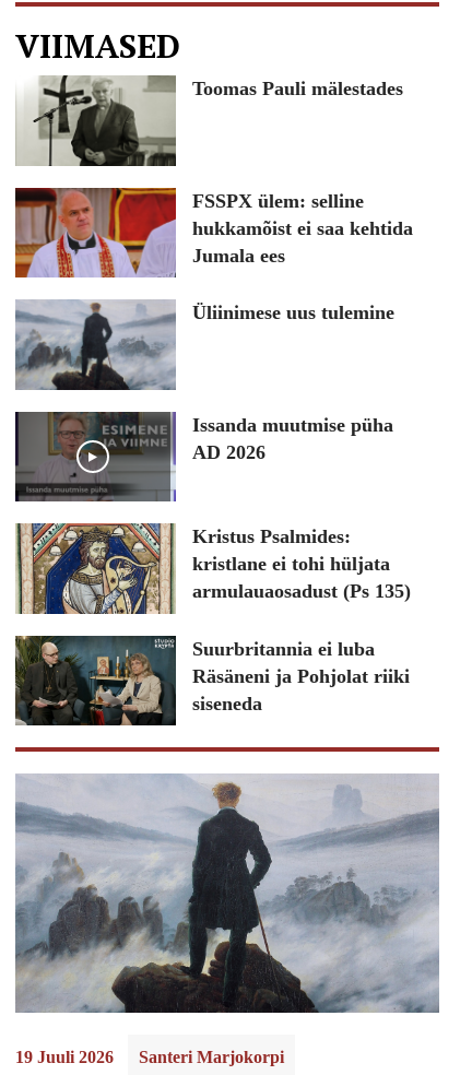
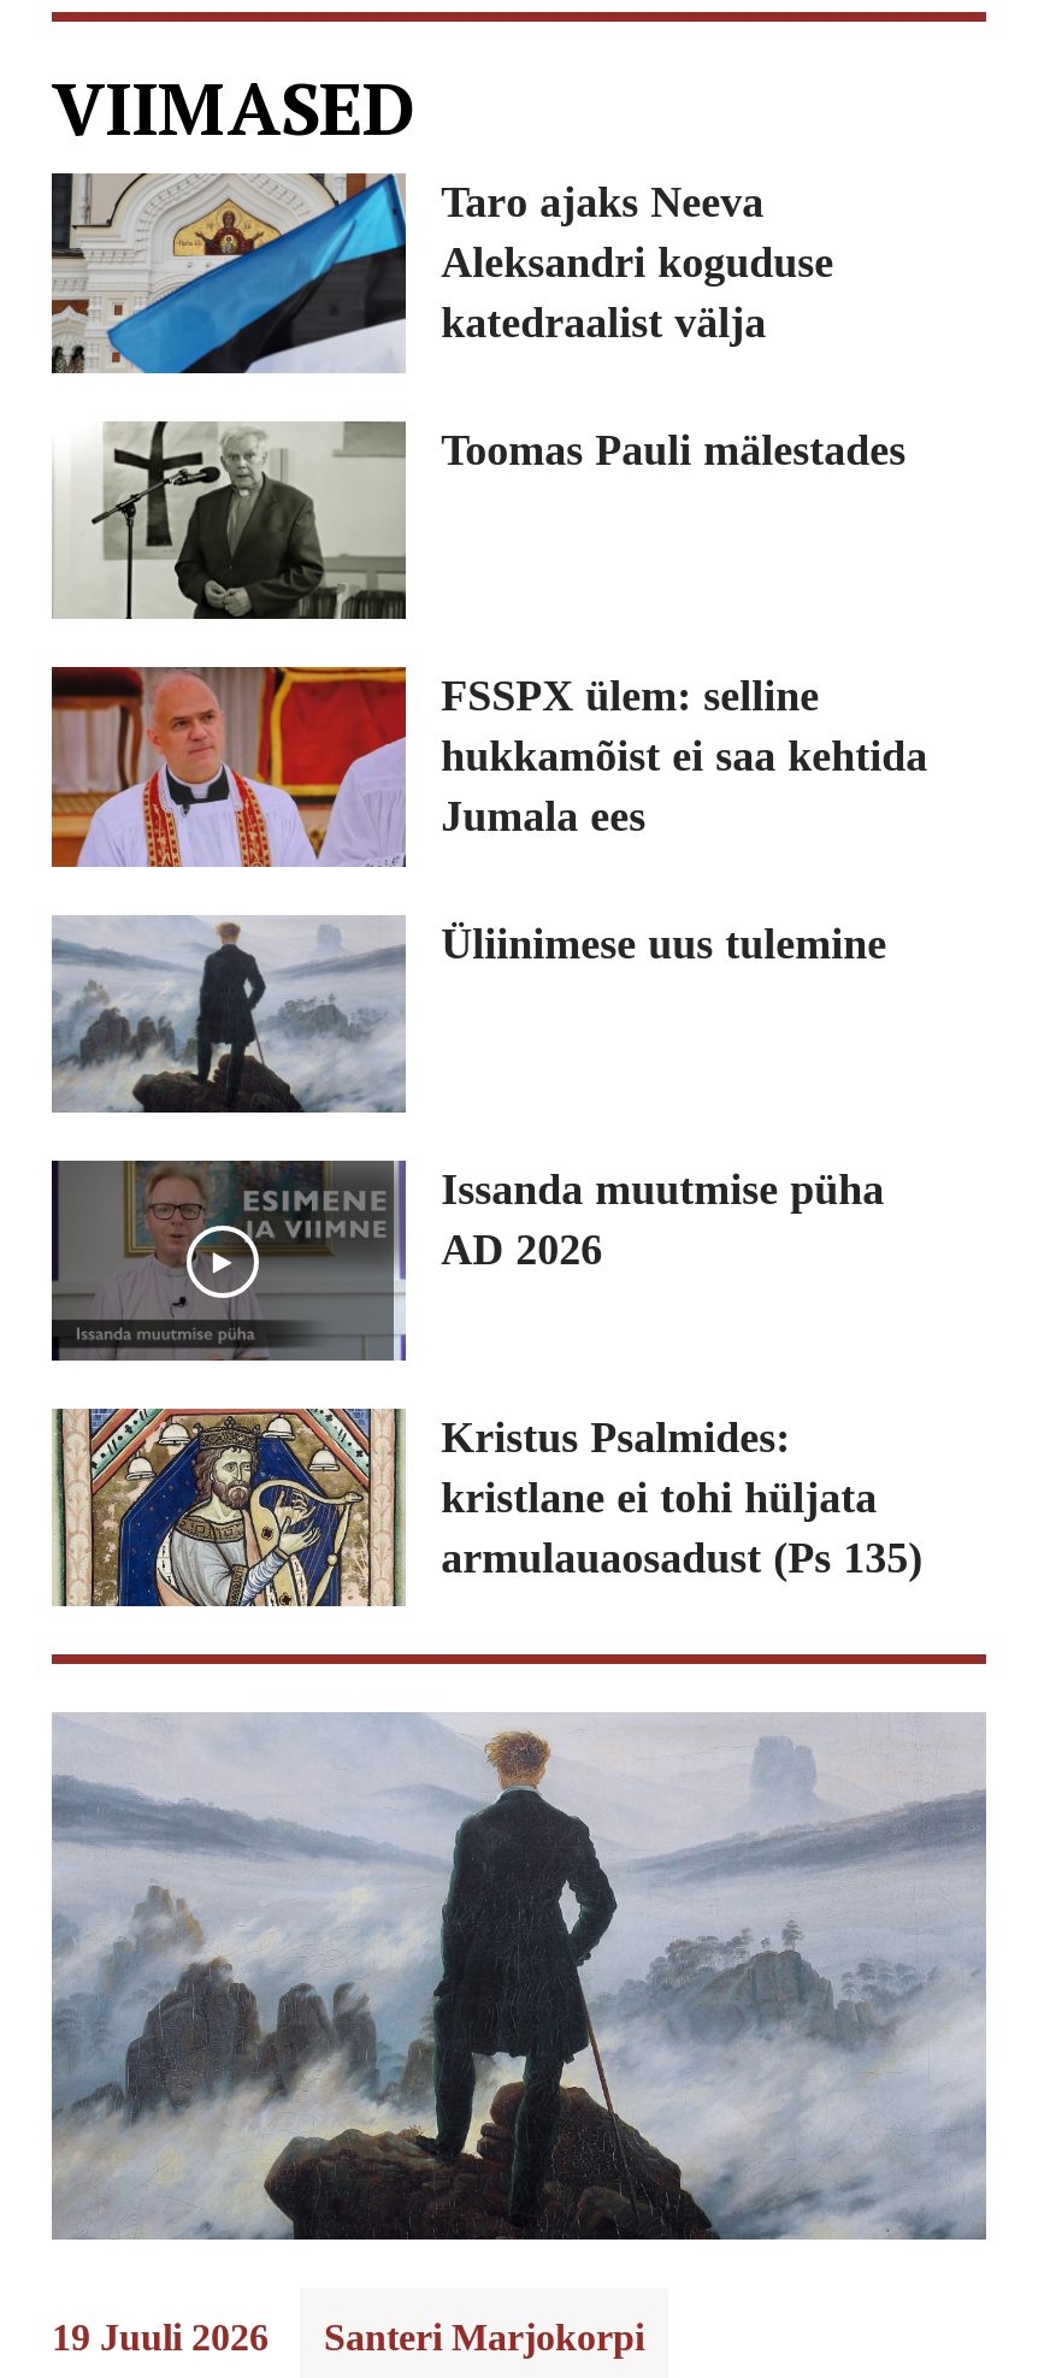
+ [image]
+ Taro ajaks Neeva
+ Aleksandri koguduse
+ katedraalist välja

moved down: [image] | Toomas Pauli mälestades | FSSPX ülem: selline | ... | kristlane ei tohi hüljata | armulauaosadust (Ps 135)

- [image]
- Suurbritannia ei luba
- Räsäneni ja Pohjolat riiki
- siseneda
